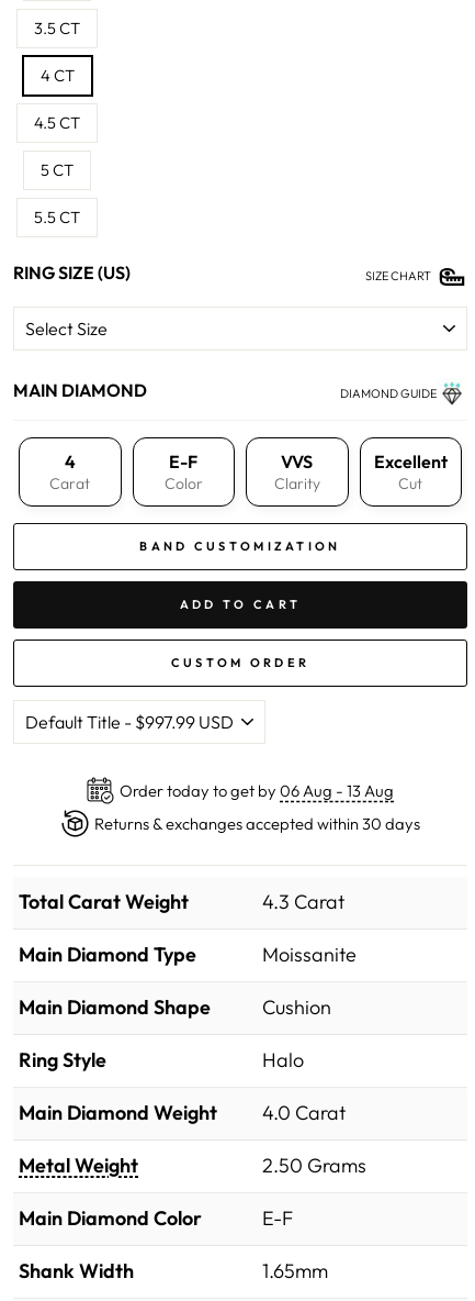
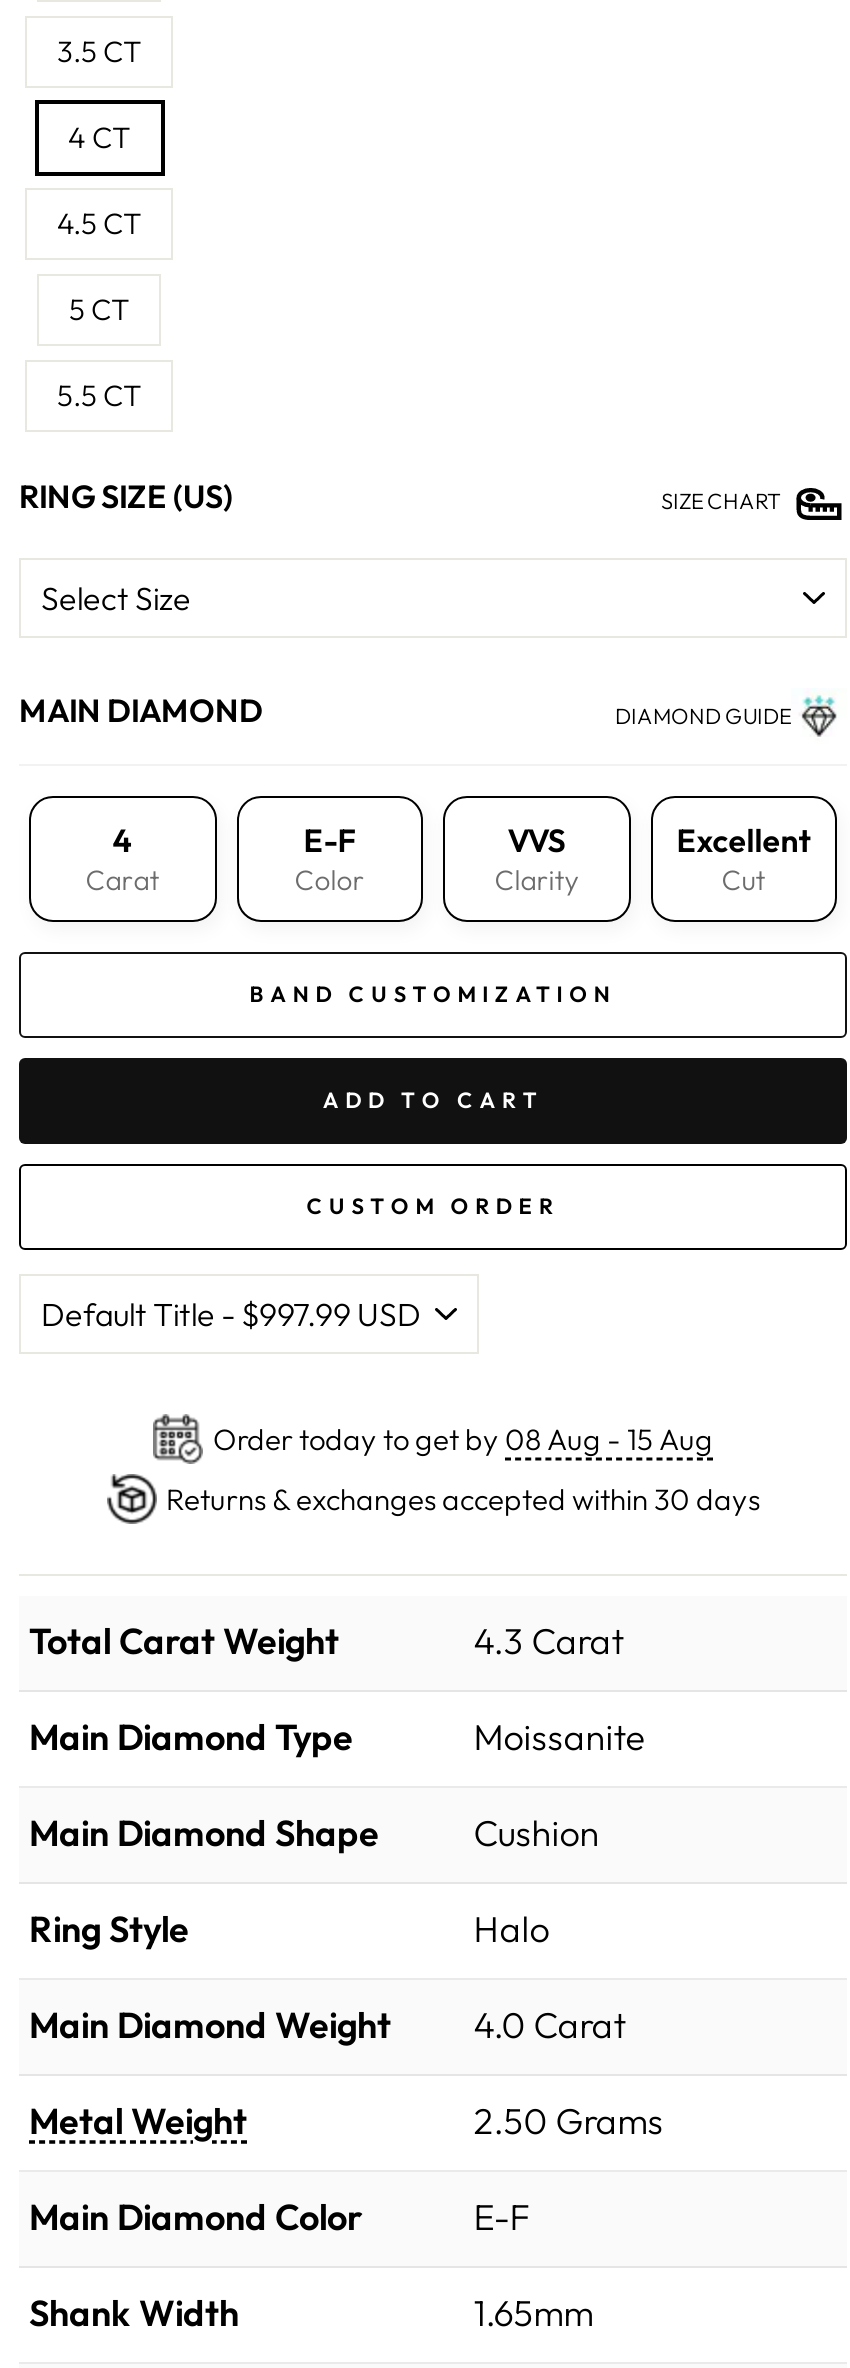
- Order today to get by 06 Aug - 13 Aug
+ Order today to get by 08 Aug - 15 Aug
